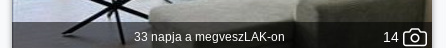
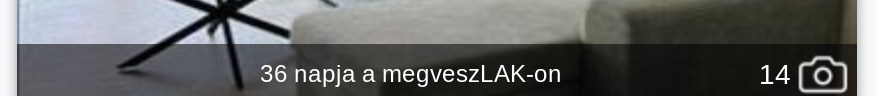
- 33 napja a megveszLAK-on
+ 36 napja a megveszLAK-on
